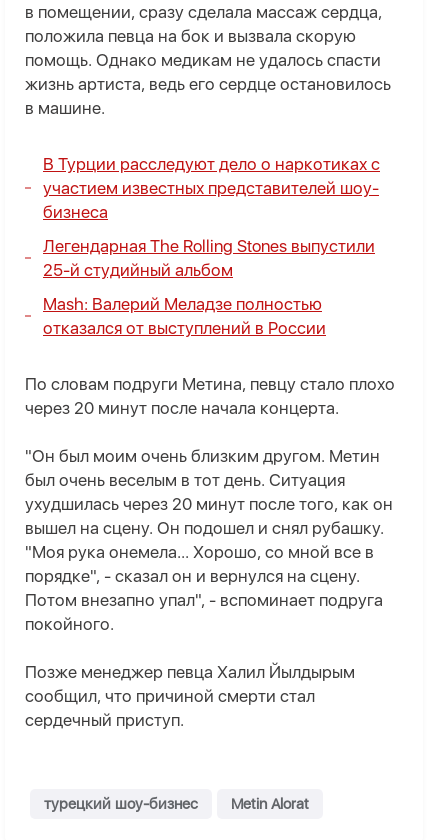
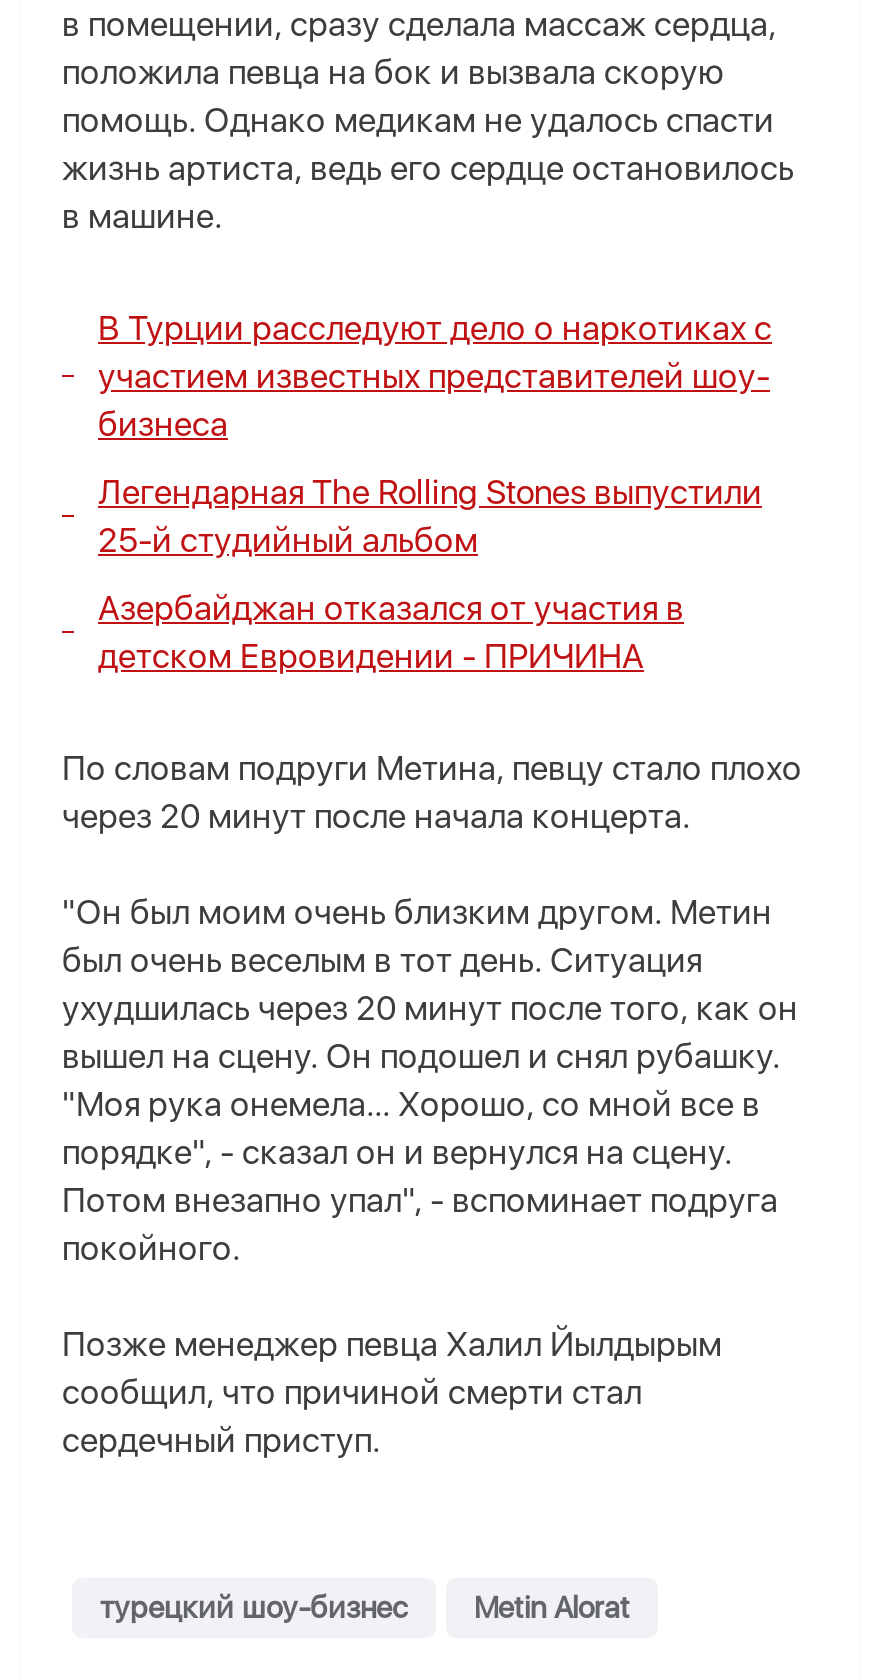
- Mash: Валерий Меладзе полностью
- отказался от выступлений в России
+ Азербайджан отказался от участия в
+ детском Евровидении - ПРИЧИНА
